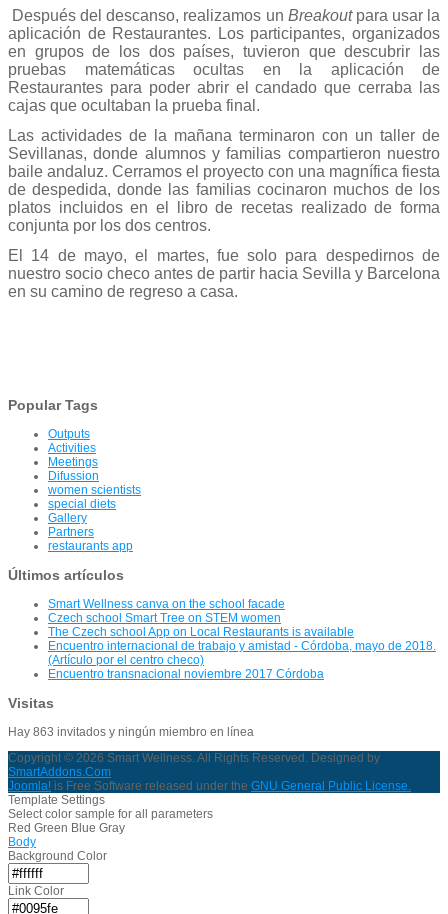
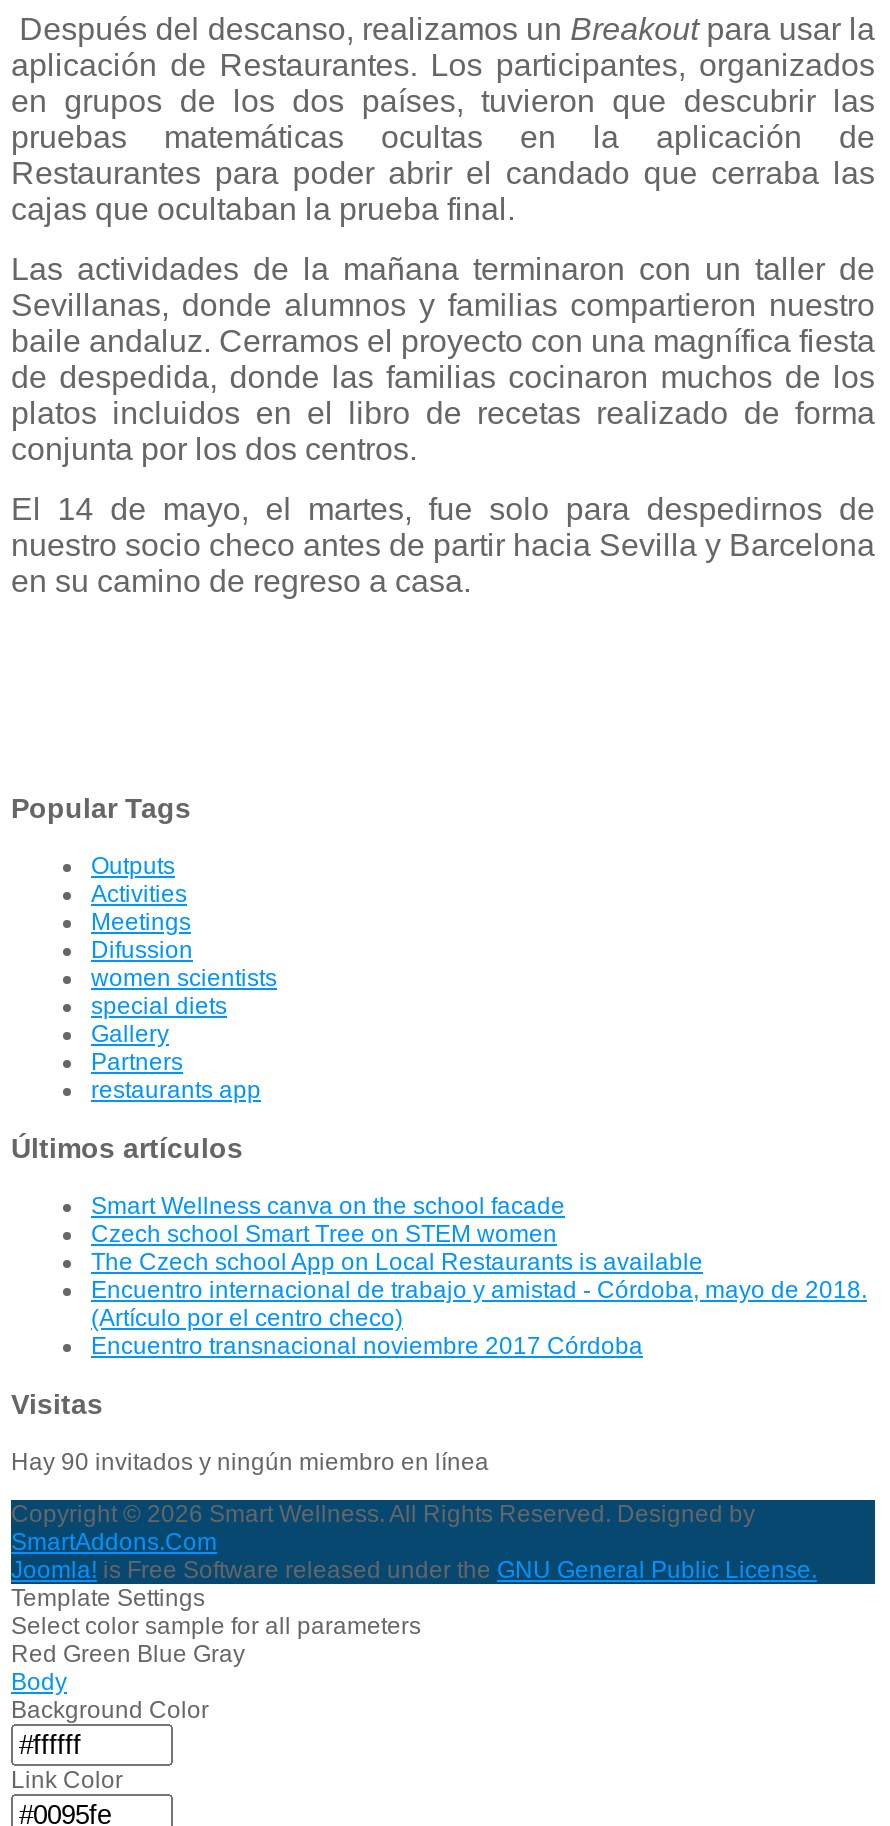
- Hay 863 invitados y ningún miembro en línea
+ Hay 90 invitados y ningún miembro en línea
